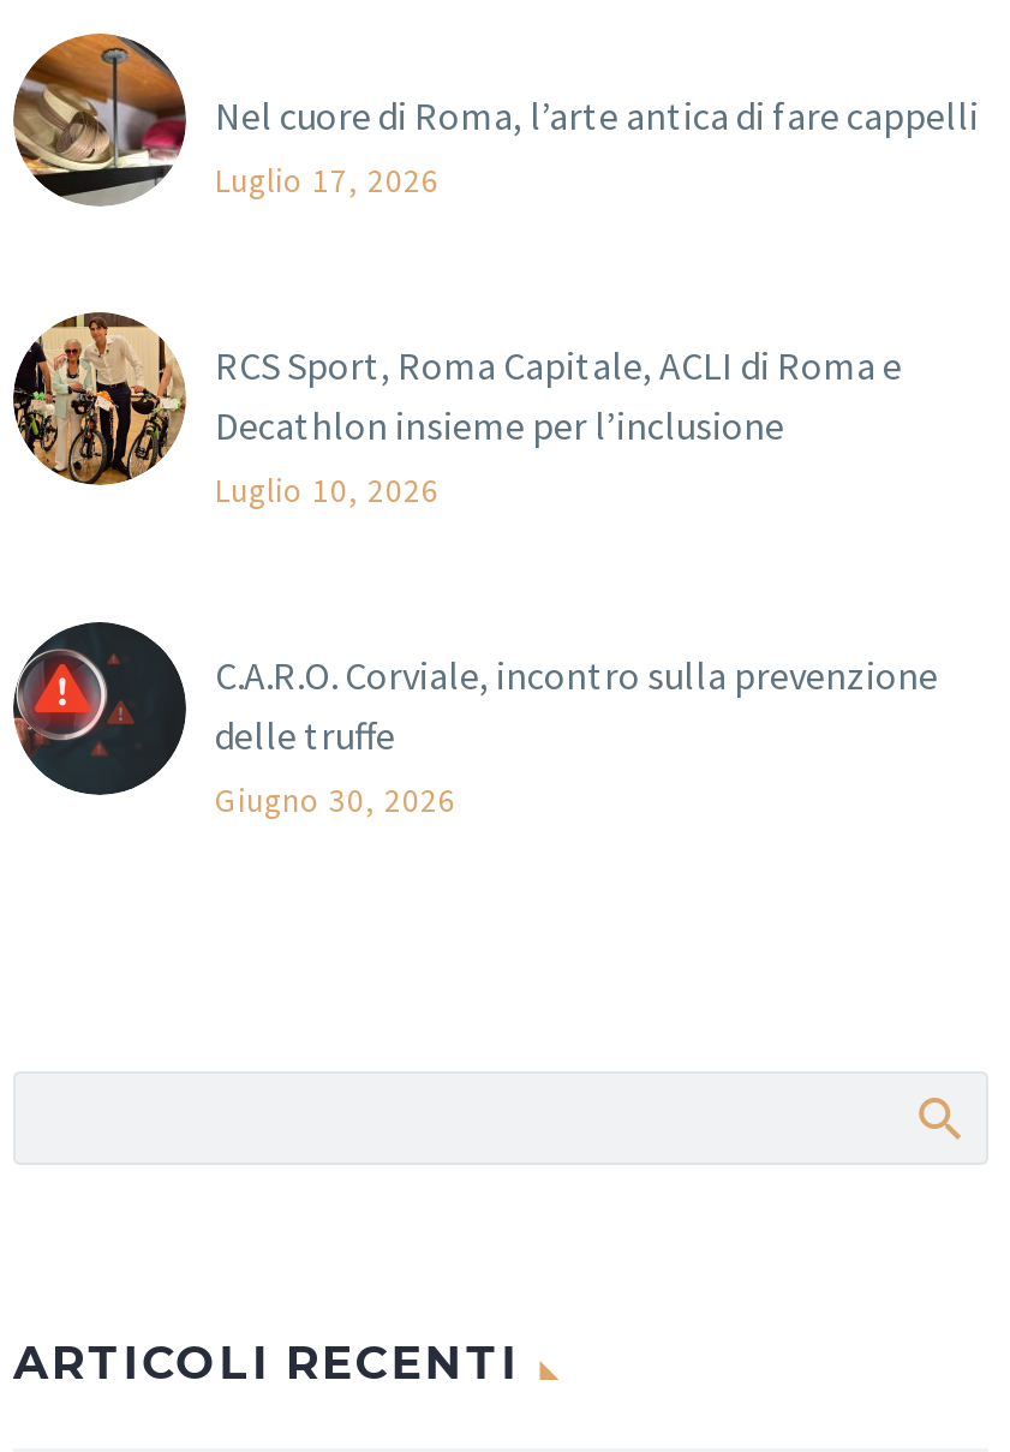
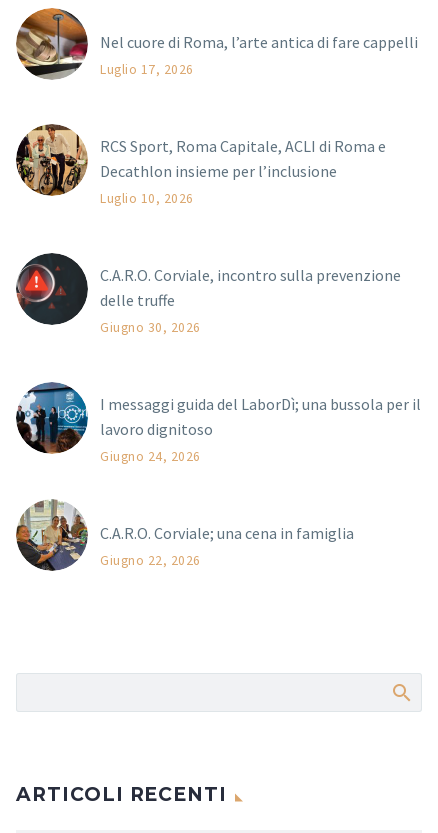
+ [image]
+ I messaggi guida del LaborDì; una bussola per il
+ lavoro dignitoso
+ Giugno 24, 2026

+ [image]
+ C.A.R.O. Corviale; una cena in famiglia
+ Giugno 22, 2026
